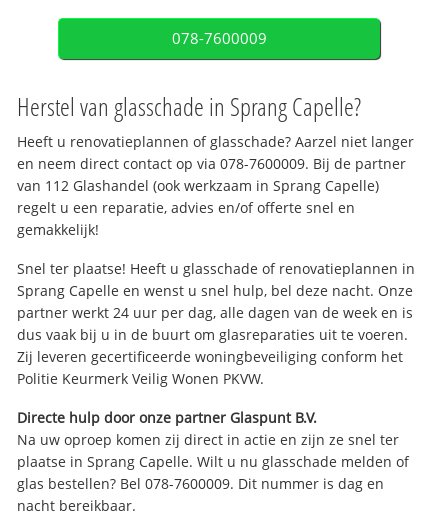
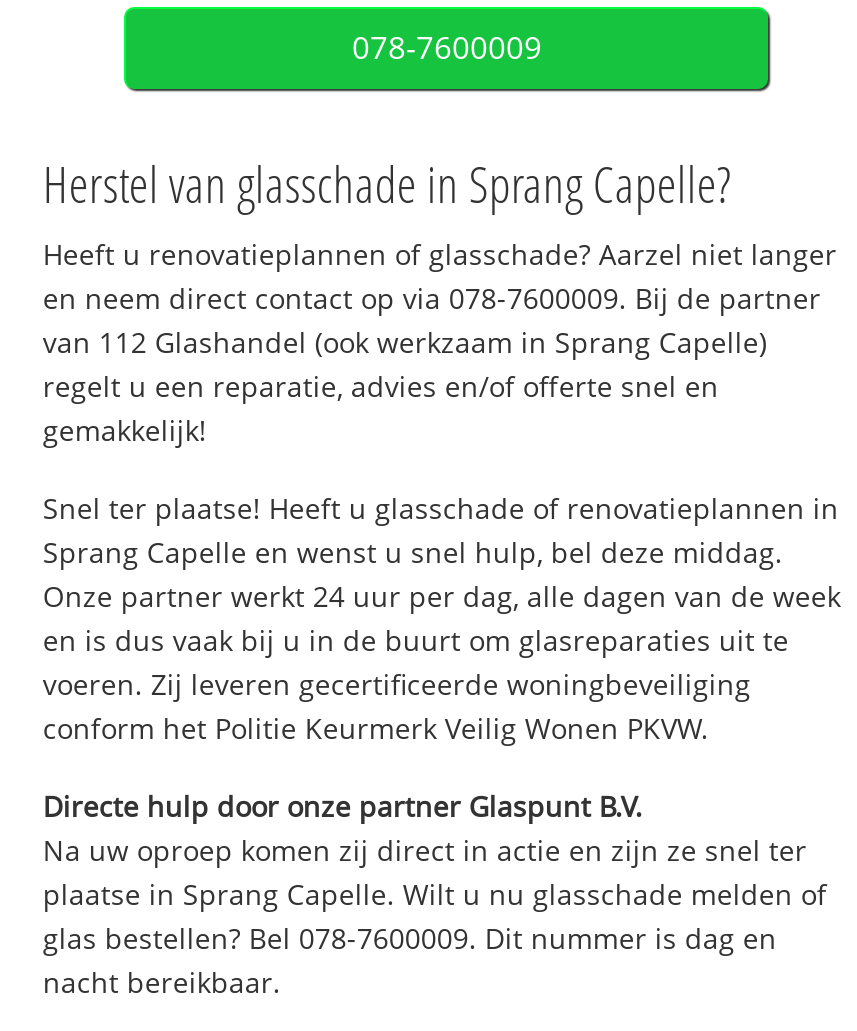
- Sprang Capelle en wenst u snel hulp, bel deze nacht. Onze
- partner werkt 24 uur per dag, alle dagen van de week en is
- dus vaak bij u in de buurt om glasreparaties uit te voeren.
- Zij leveren gecertificeerde woningbeveiliging conform het
- Politie Keurmerk Veilig Wonen PKVW.
+ Sprang Capelle en wenst u snel hulp, bel deze middag.
+ Onze partner werkt 24 uur per dag, alle dagen van de week
+ en is dus vaak bij u in de buurt om glasreparaties uit te
+ voeren. Zij leveren gecertificeerde woningbeveiliging
+ conform het Politie Keurmerk Veilig Wonen PKVW.
